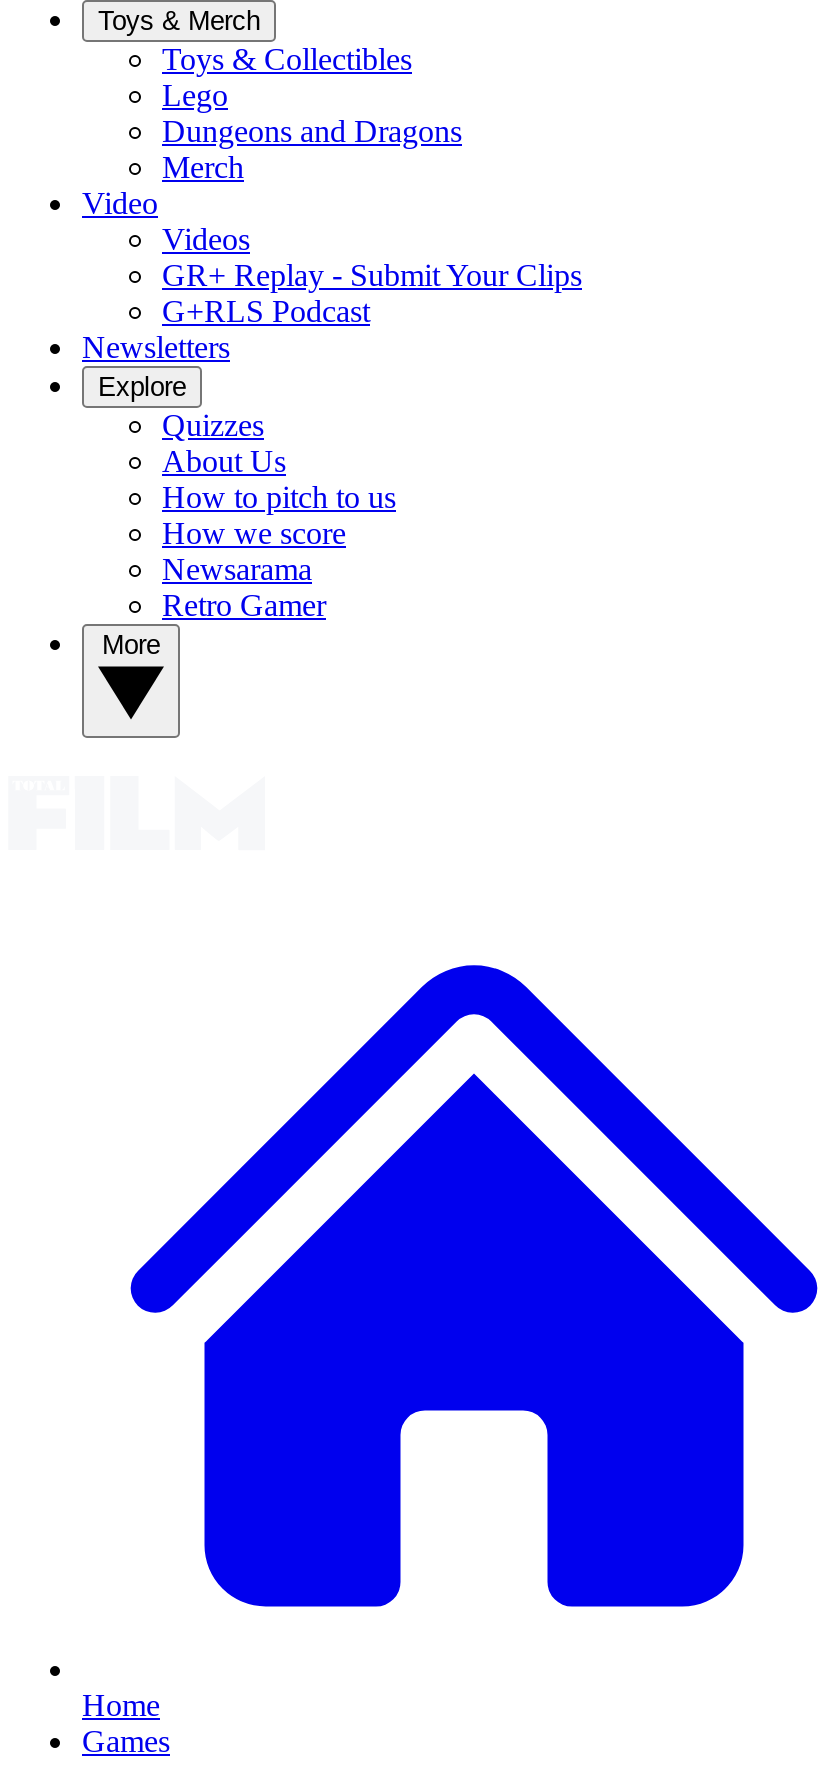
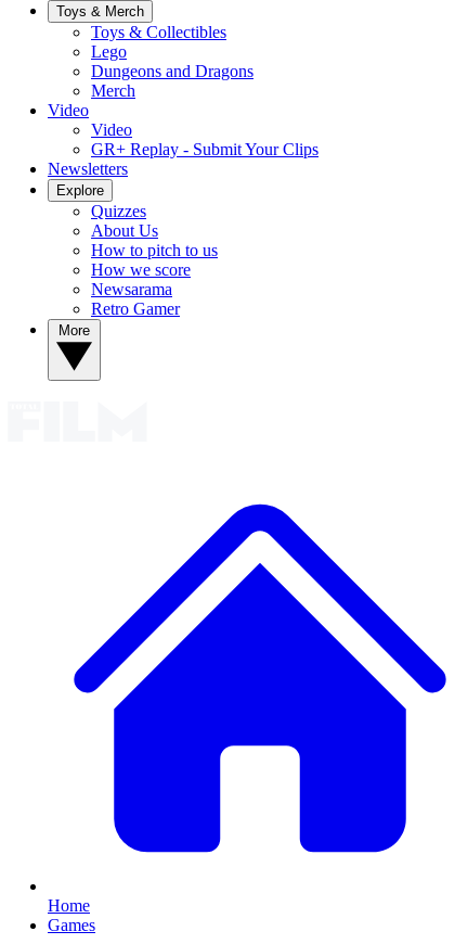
- Videos
+ Video

- G+RLS Podcast
